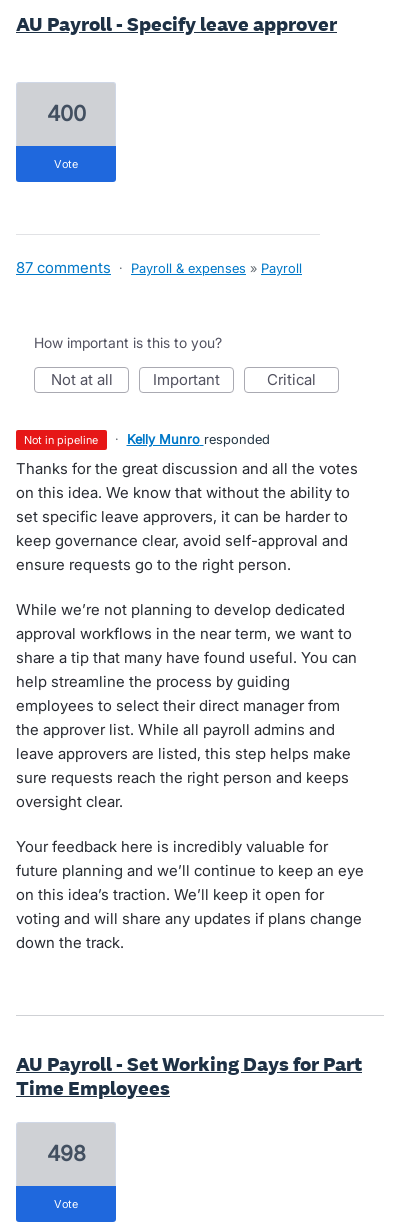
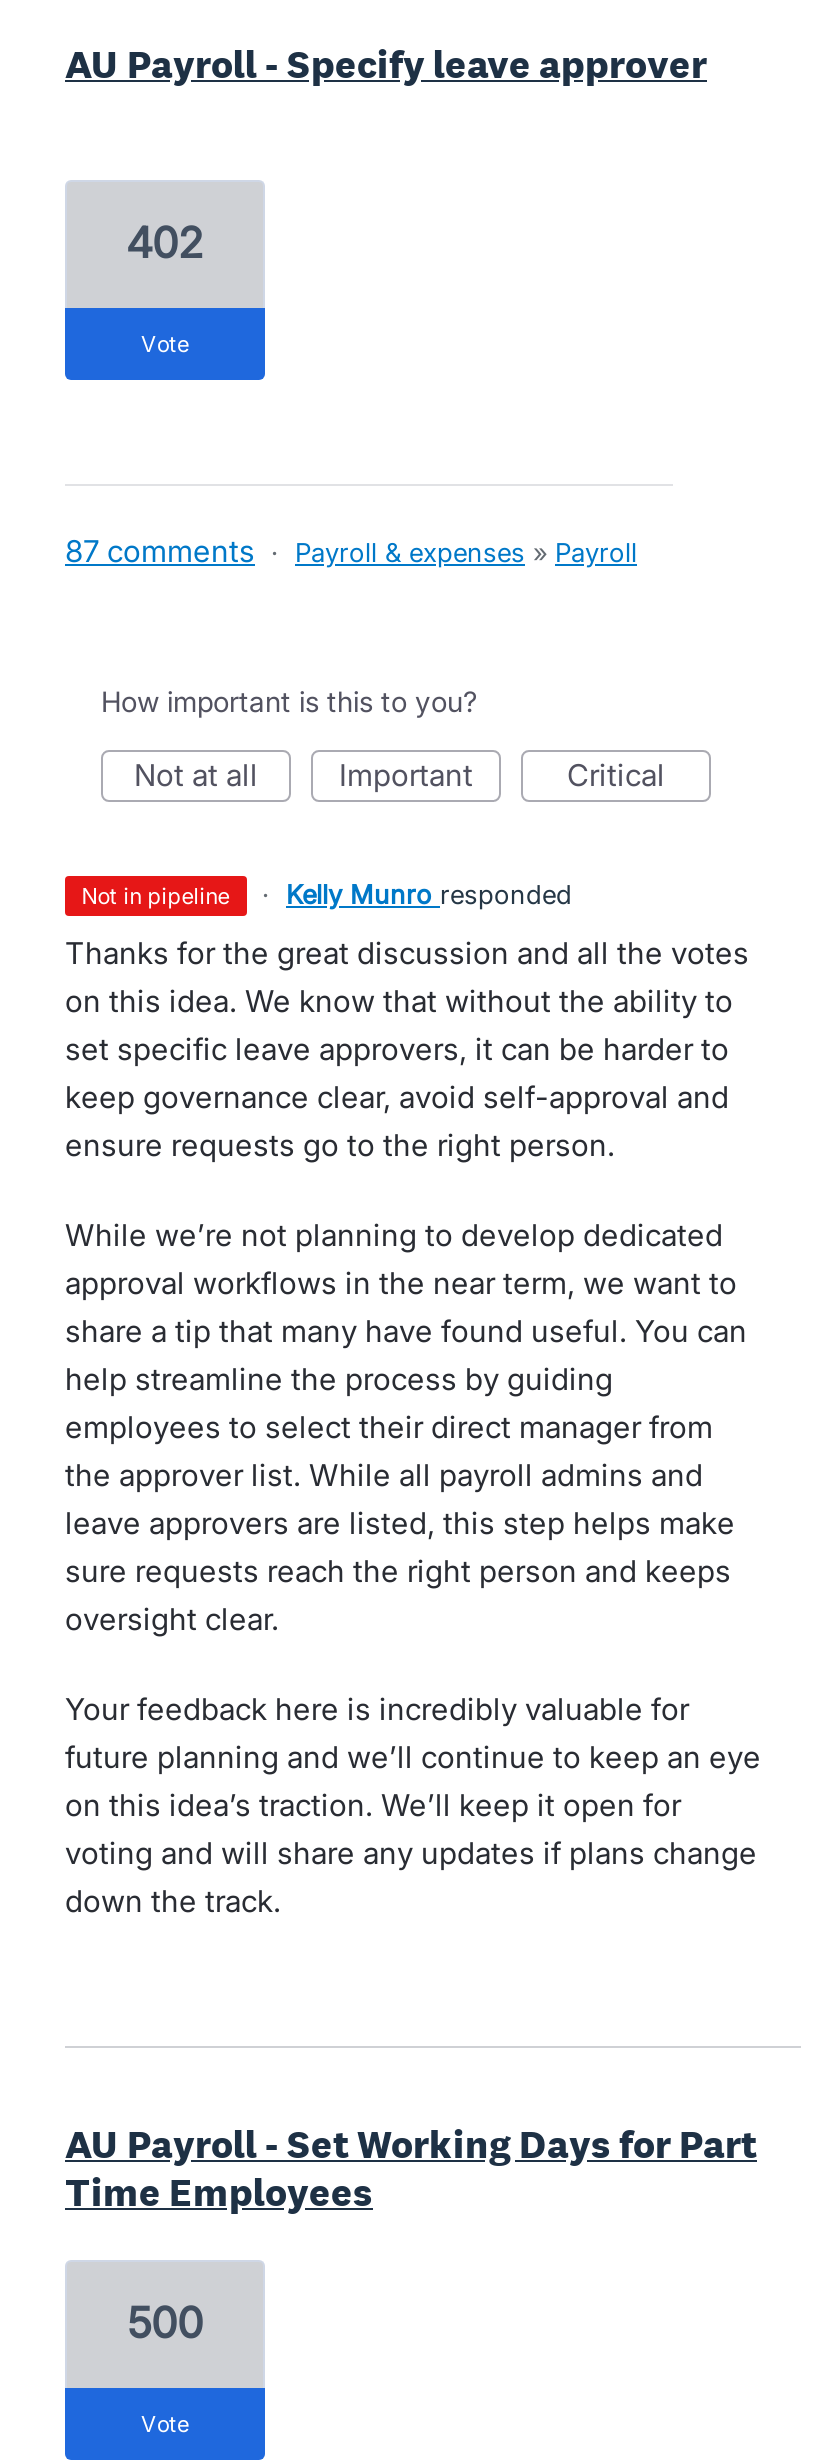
- 400
+ 402

- 498
+ 500
